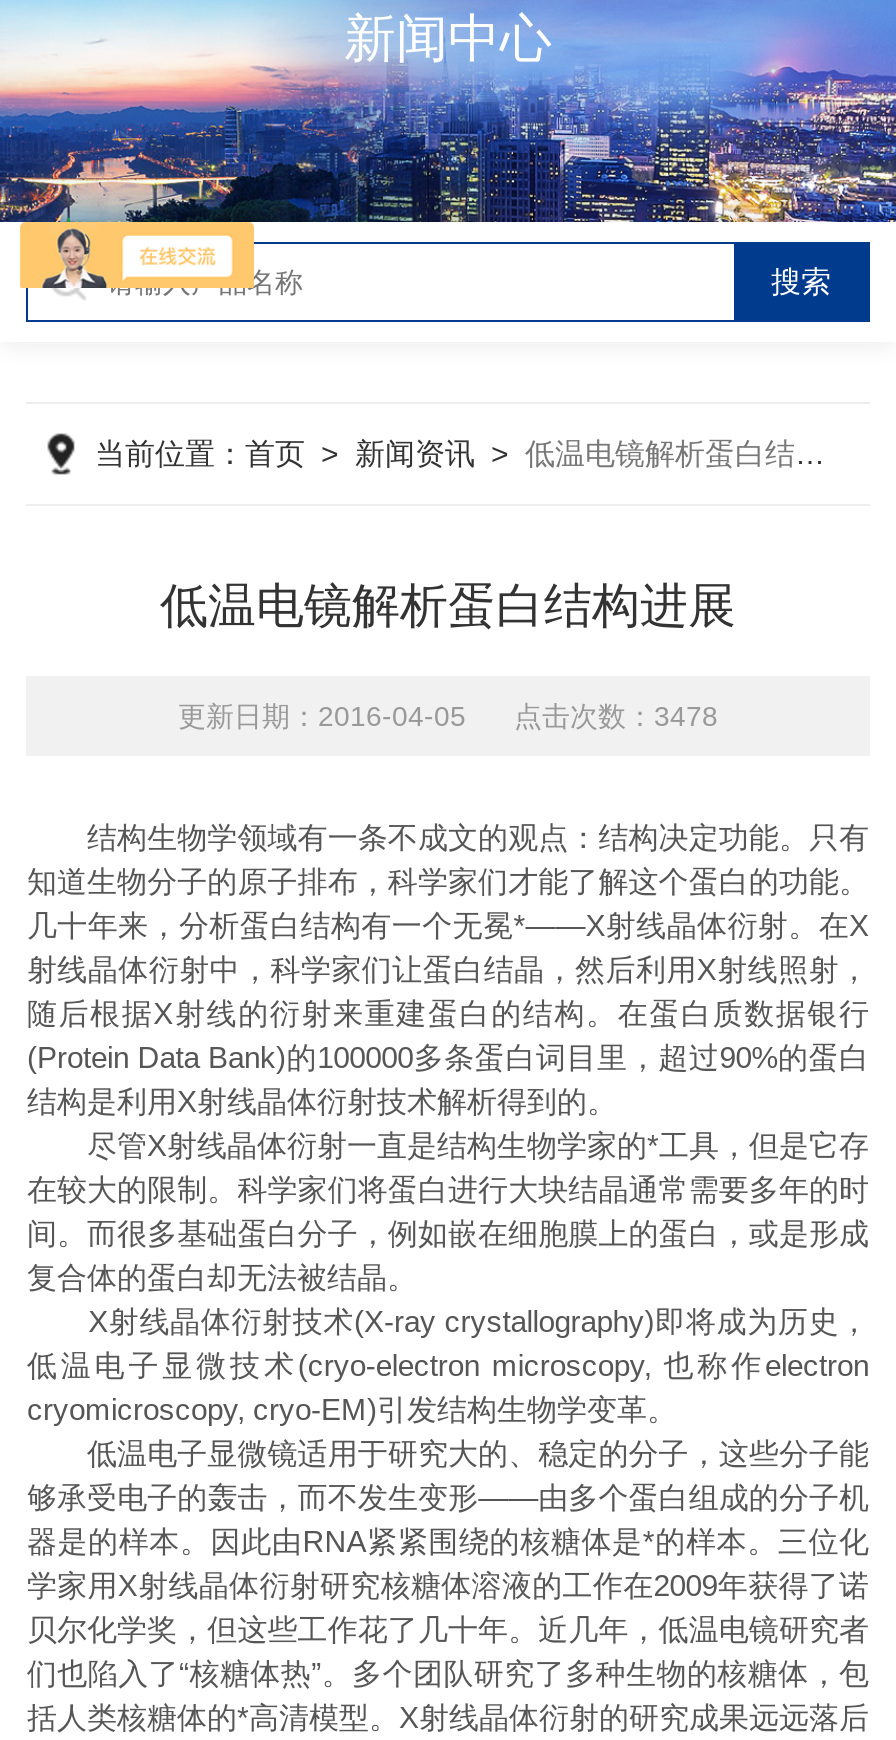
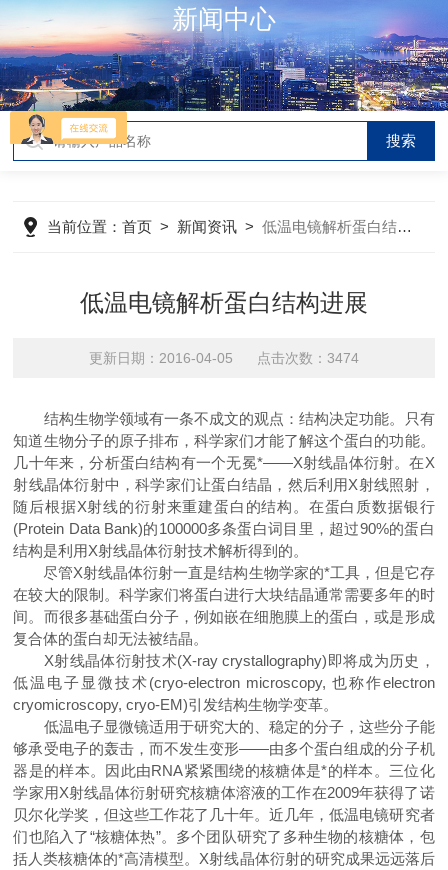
- 更新日期：2016-04-05 点击次数：3478
+ 更新日期：2016-04-05 点击次数：3474
